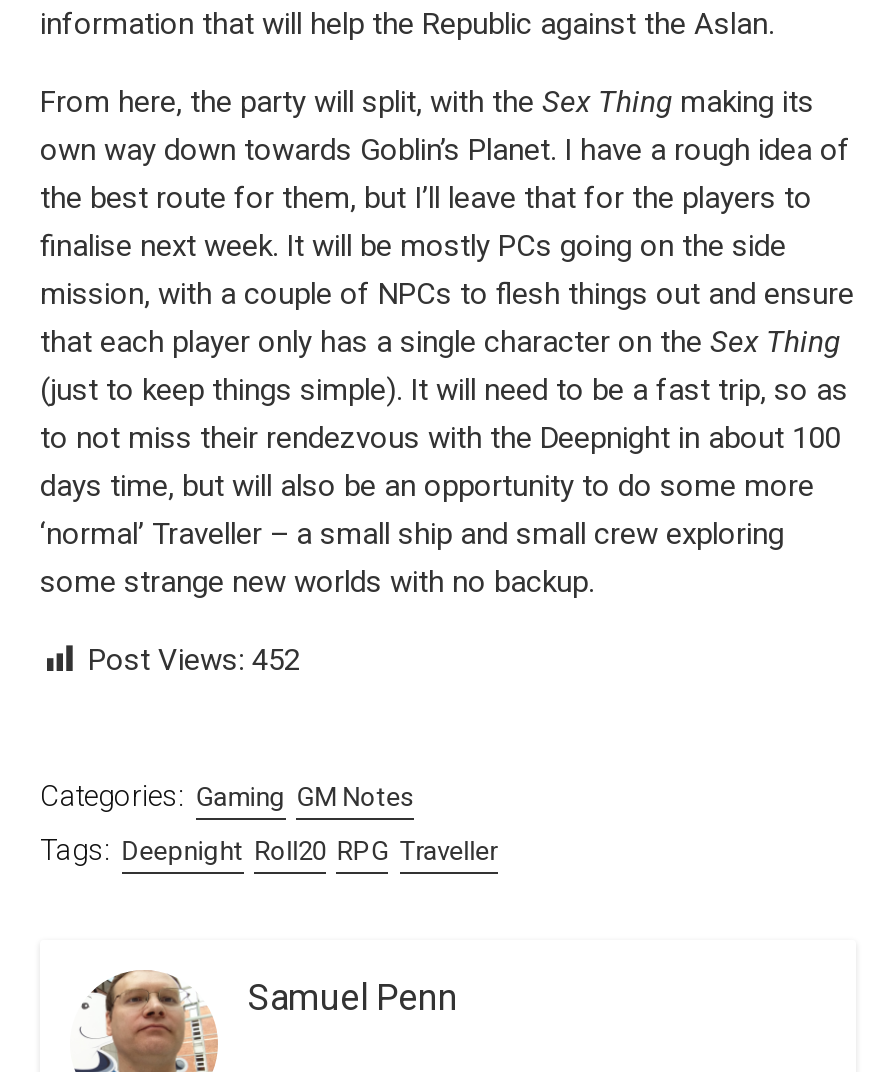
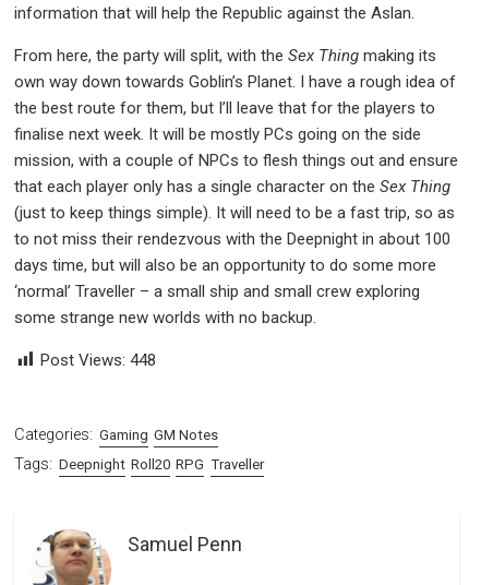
- Post Views: 452
+ Post Views: 448
